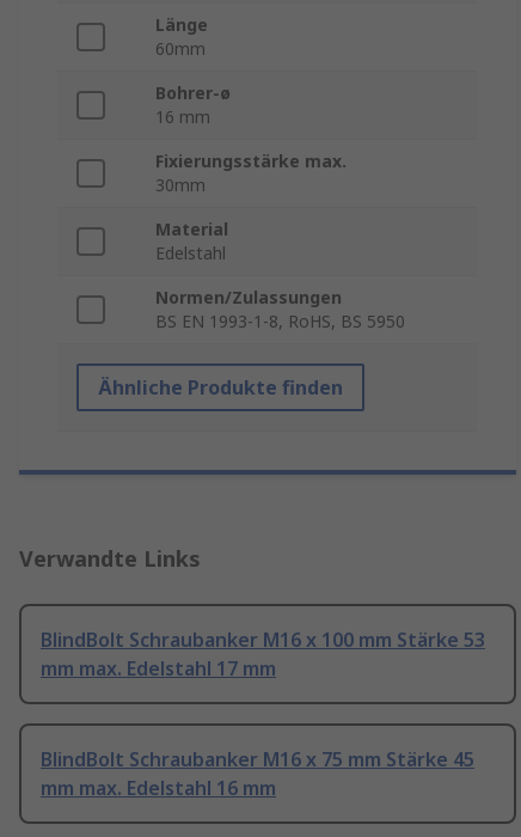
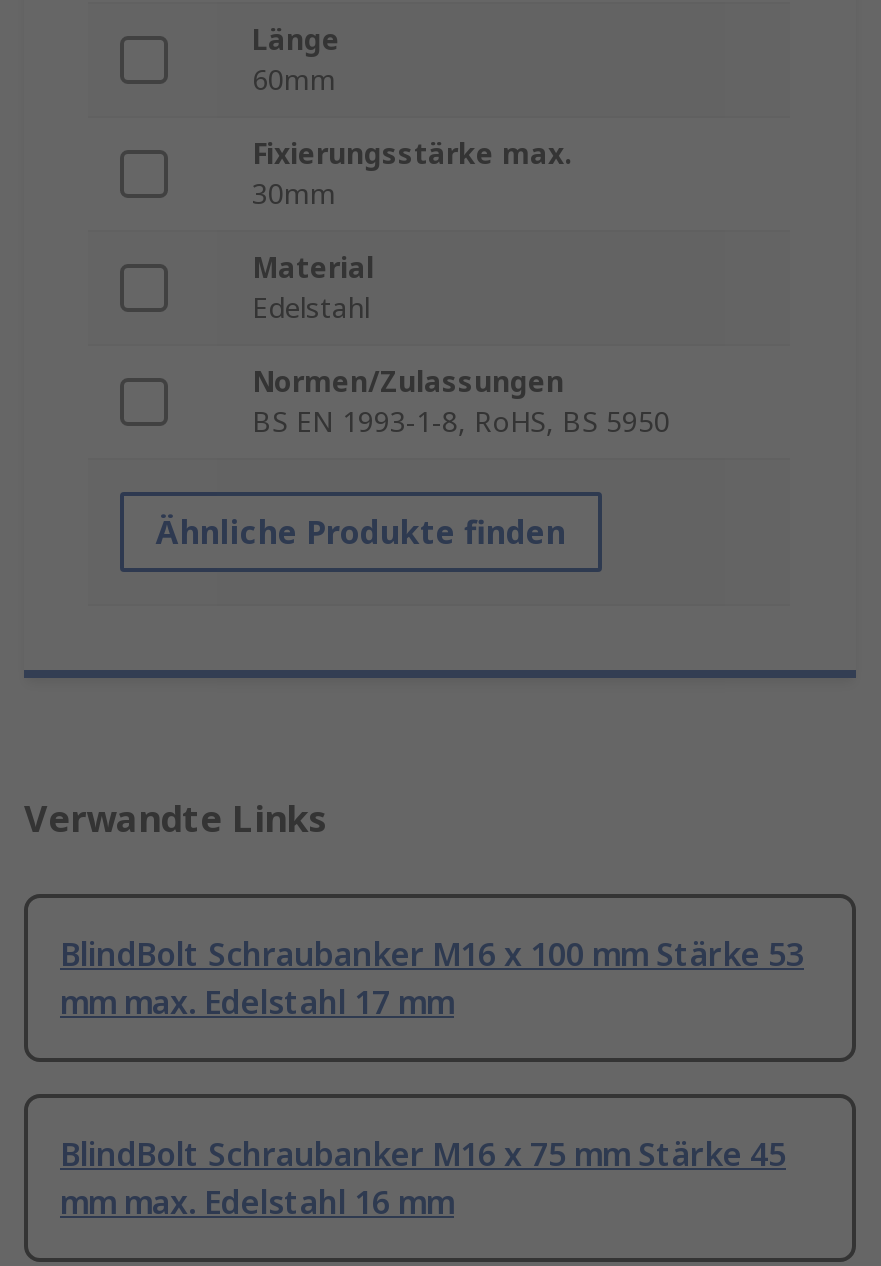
- Bohrer-ø
- 16 mm
